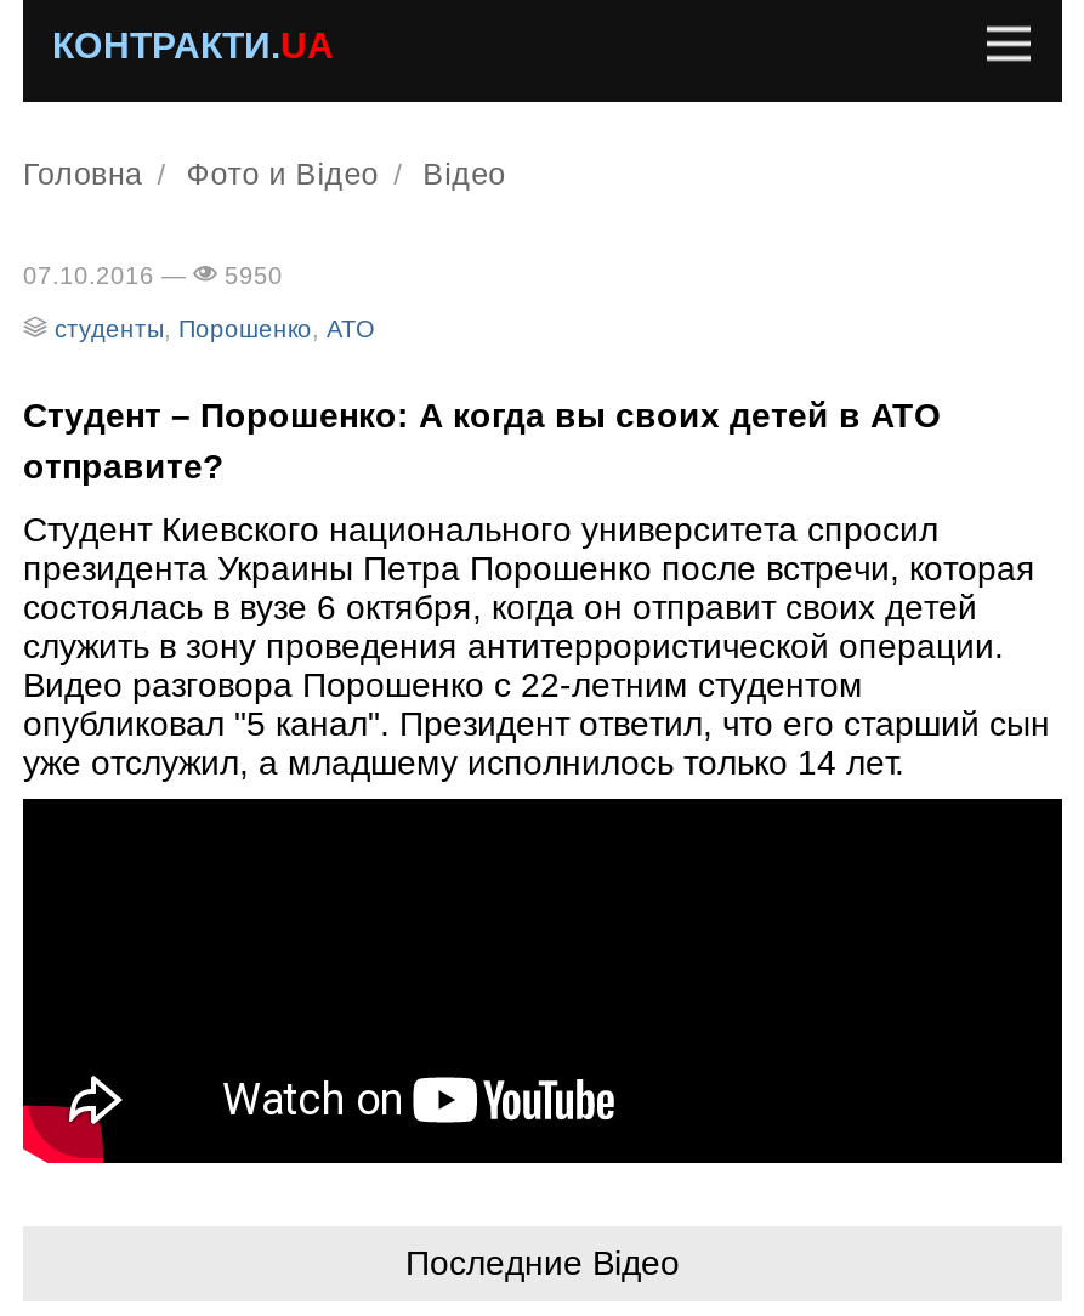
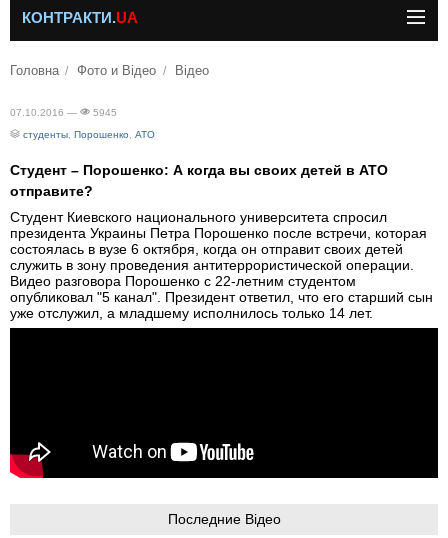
- 07.10.2016 — 5950
+ 07.10.2016 — 5945
